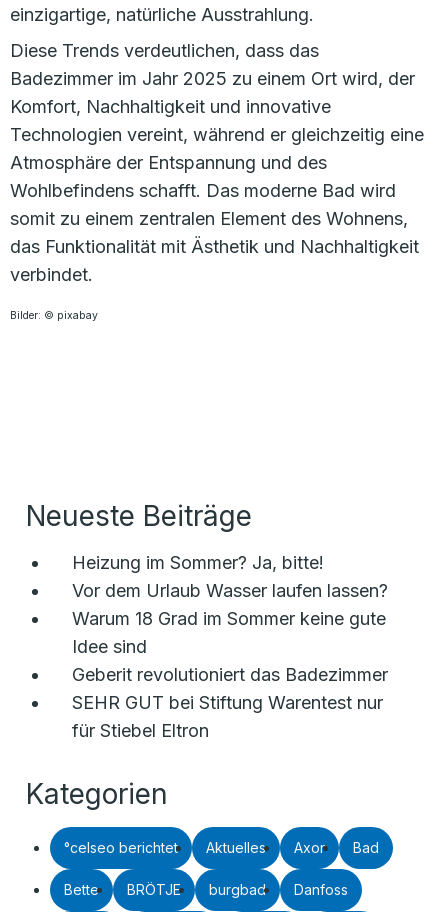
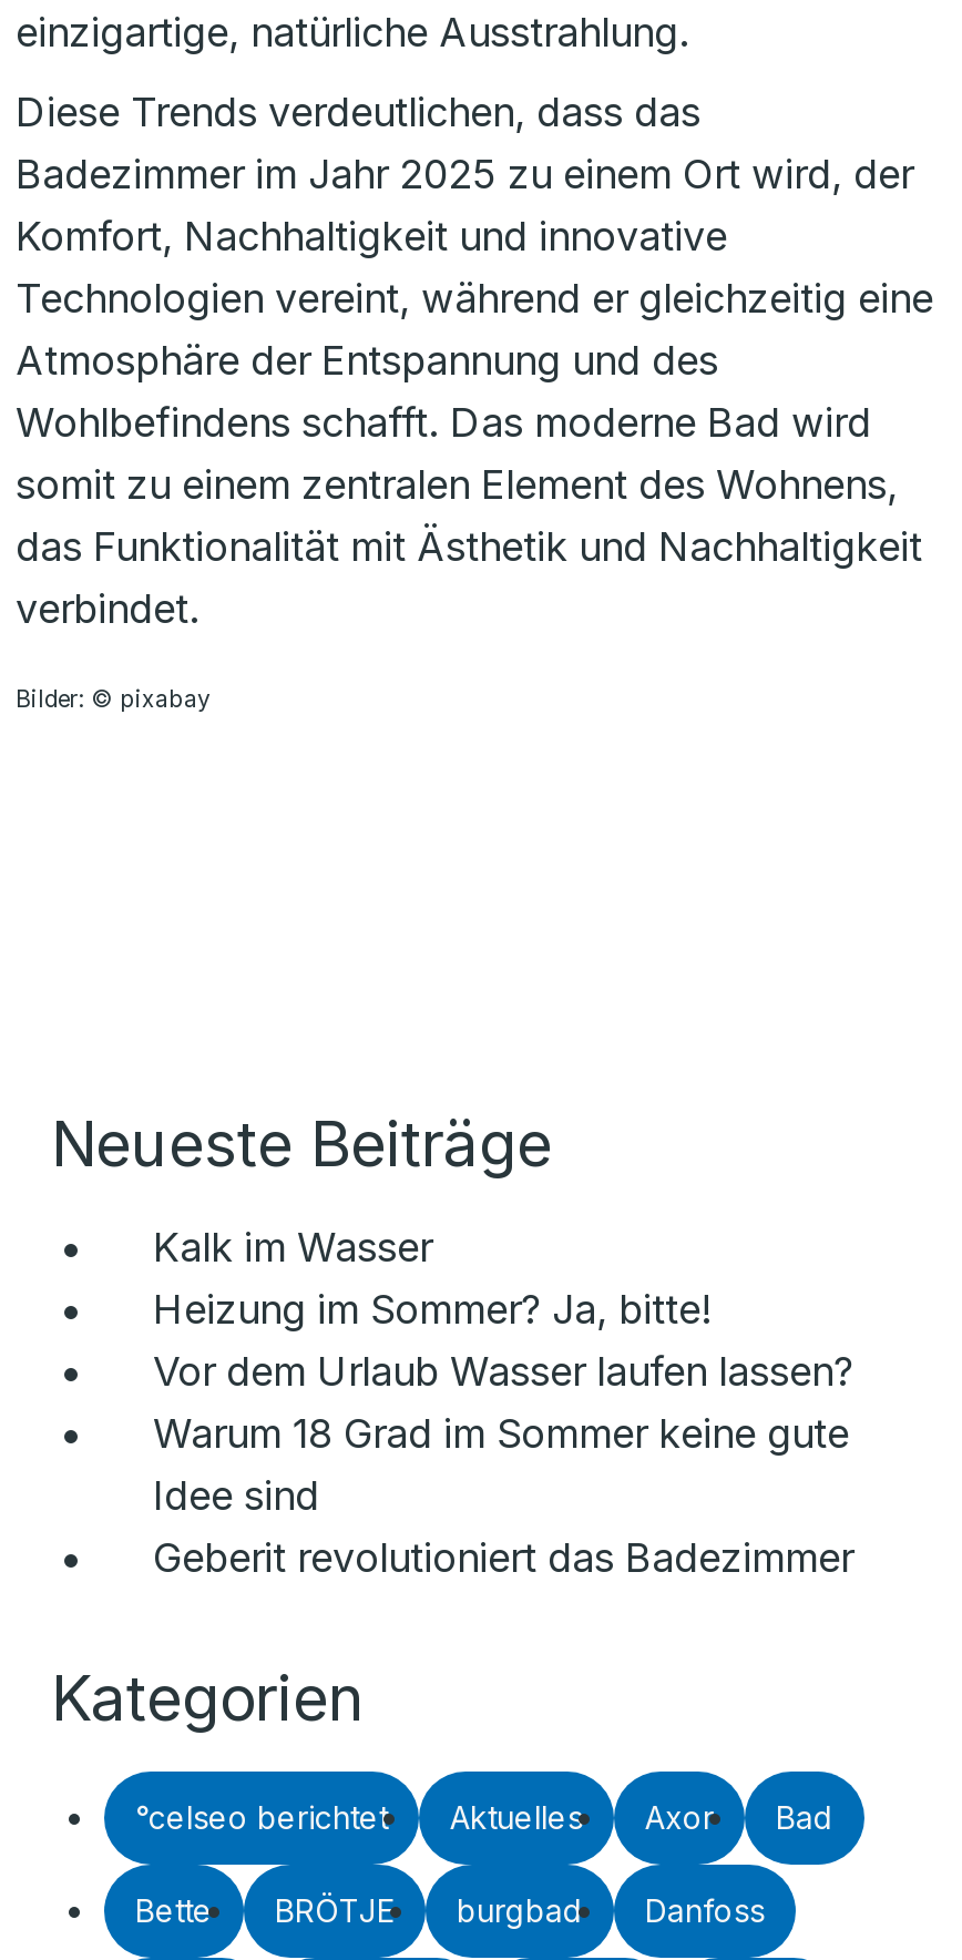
+ Kalk im Wasser

moved down: Heizung im Sommer? Ja, bitte! | Vor dem Urlaub Wasser laufen lassen? | Warum 18 Grad im Sommer keine gute | Idee sind | Geberit revolutioniert das Badezimmer

- SEHR GUT bei Stiftung Warentest nur
- für Stiebel Eltron
